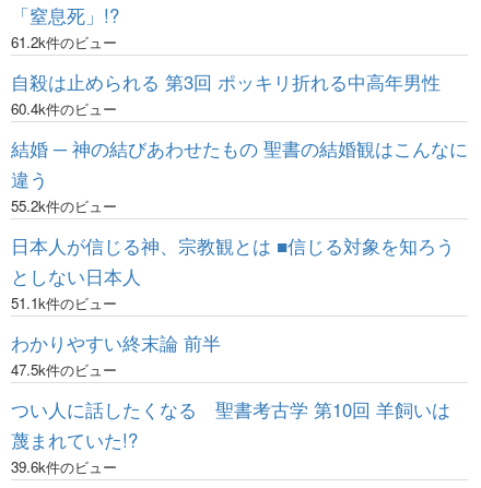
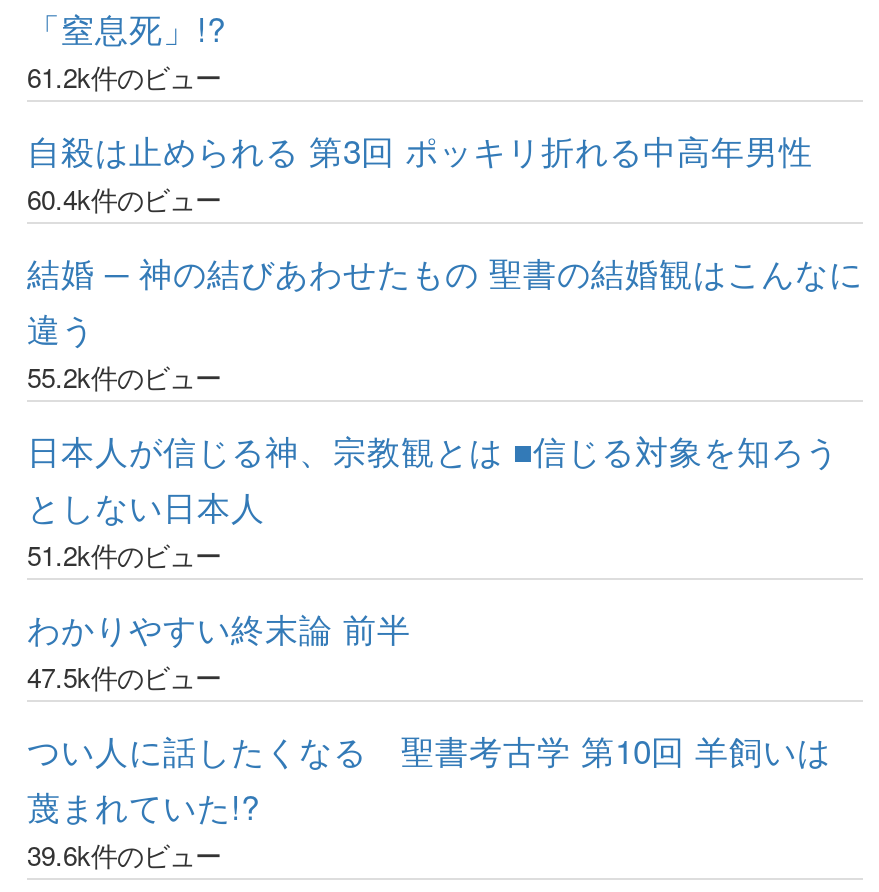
- 51.1k件のビュー
+ 51.2k件のビュー
